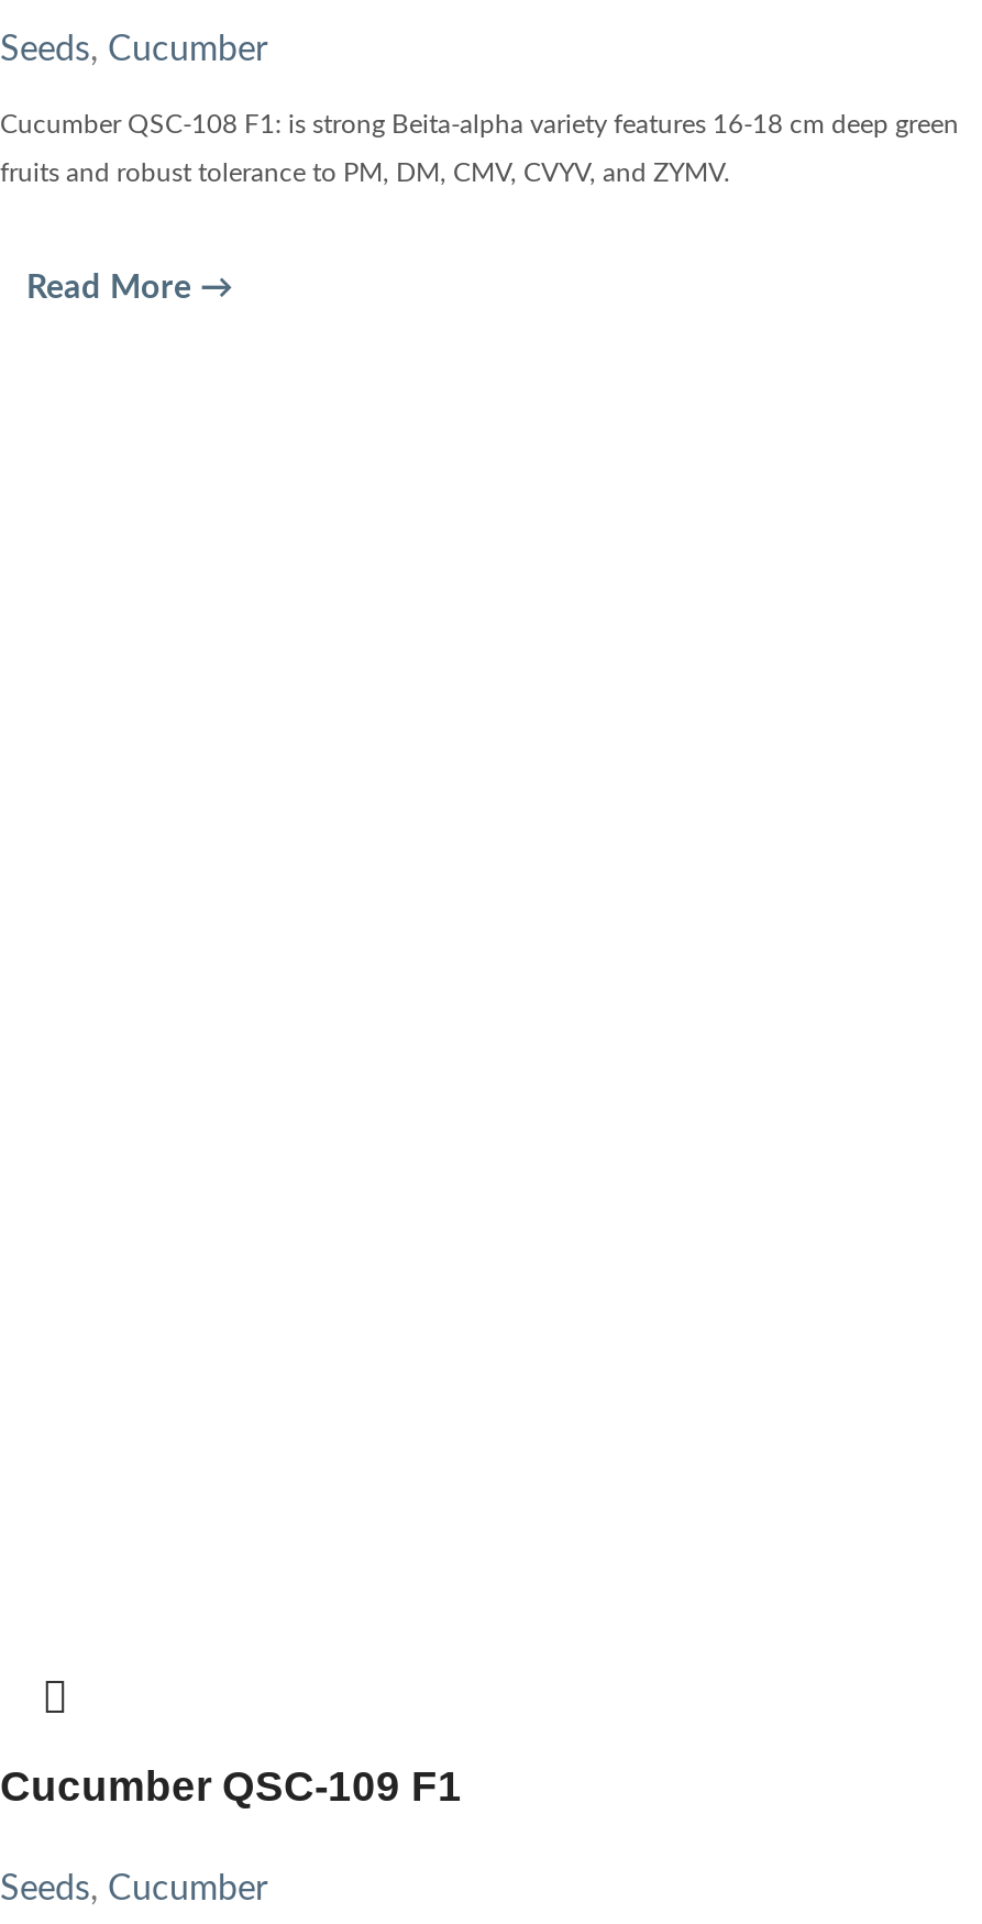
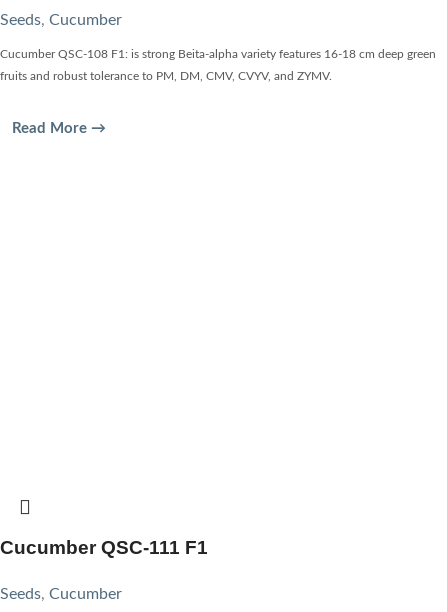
- Cucumber QSC-109 F1
+ Cucumber QSC-111 F1
